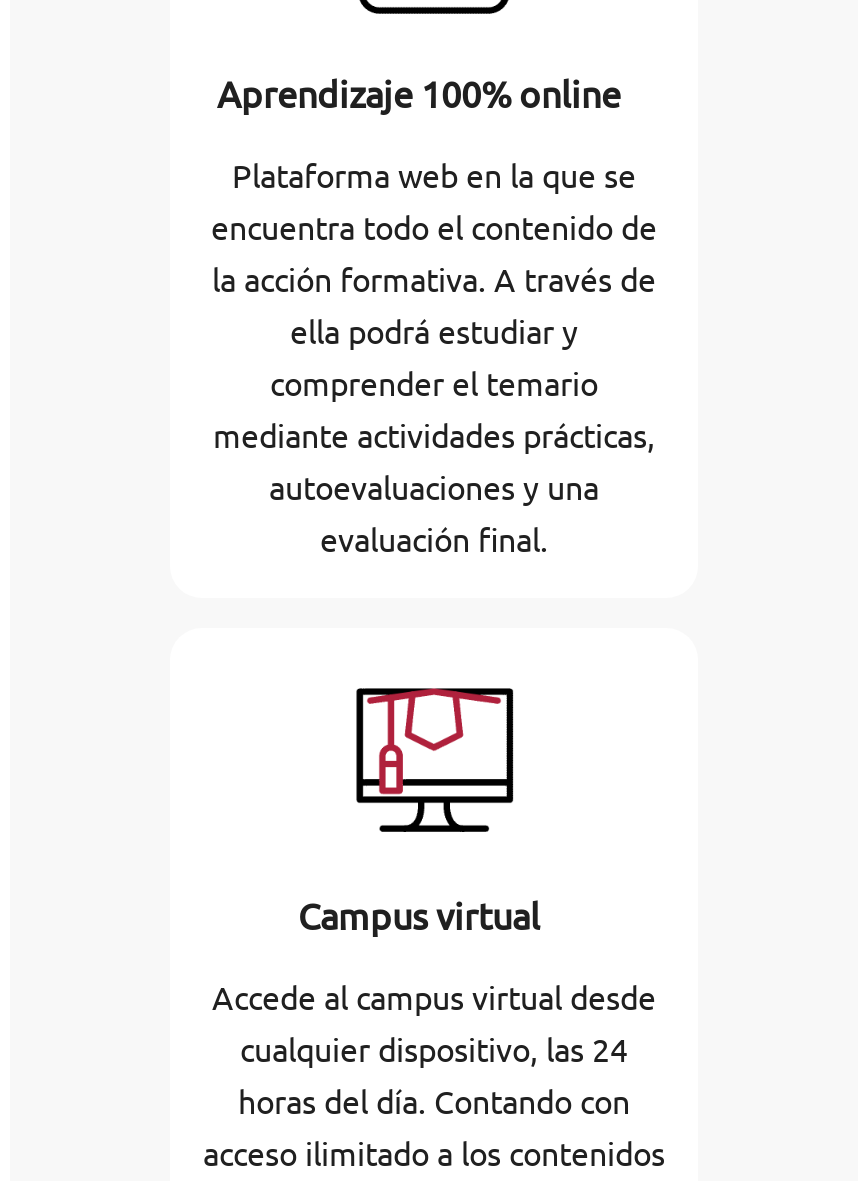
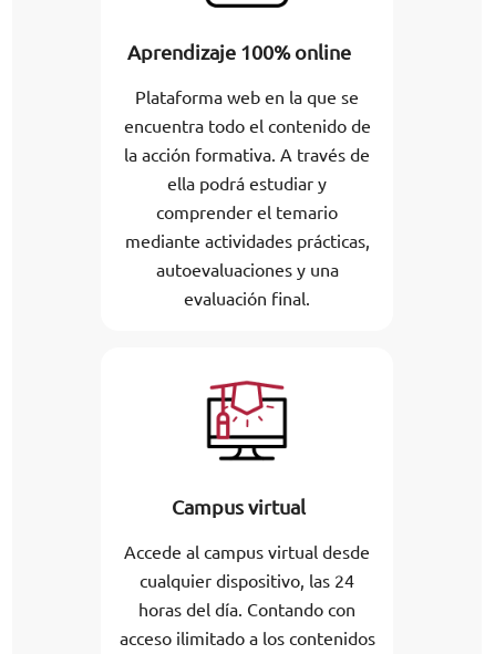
- [image]
+ [image]
